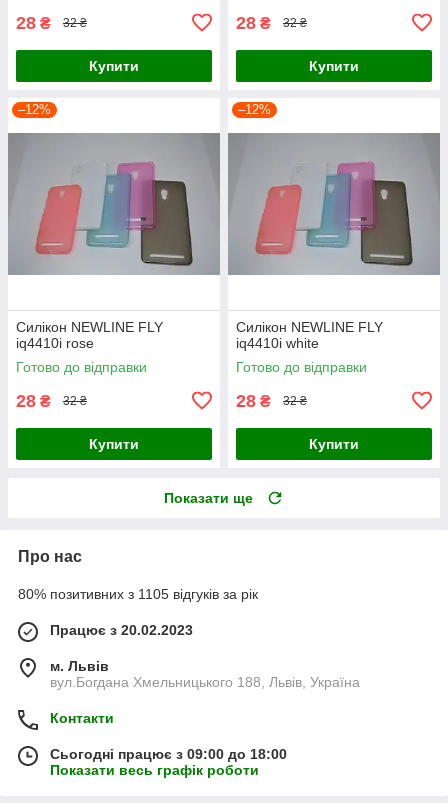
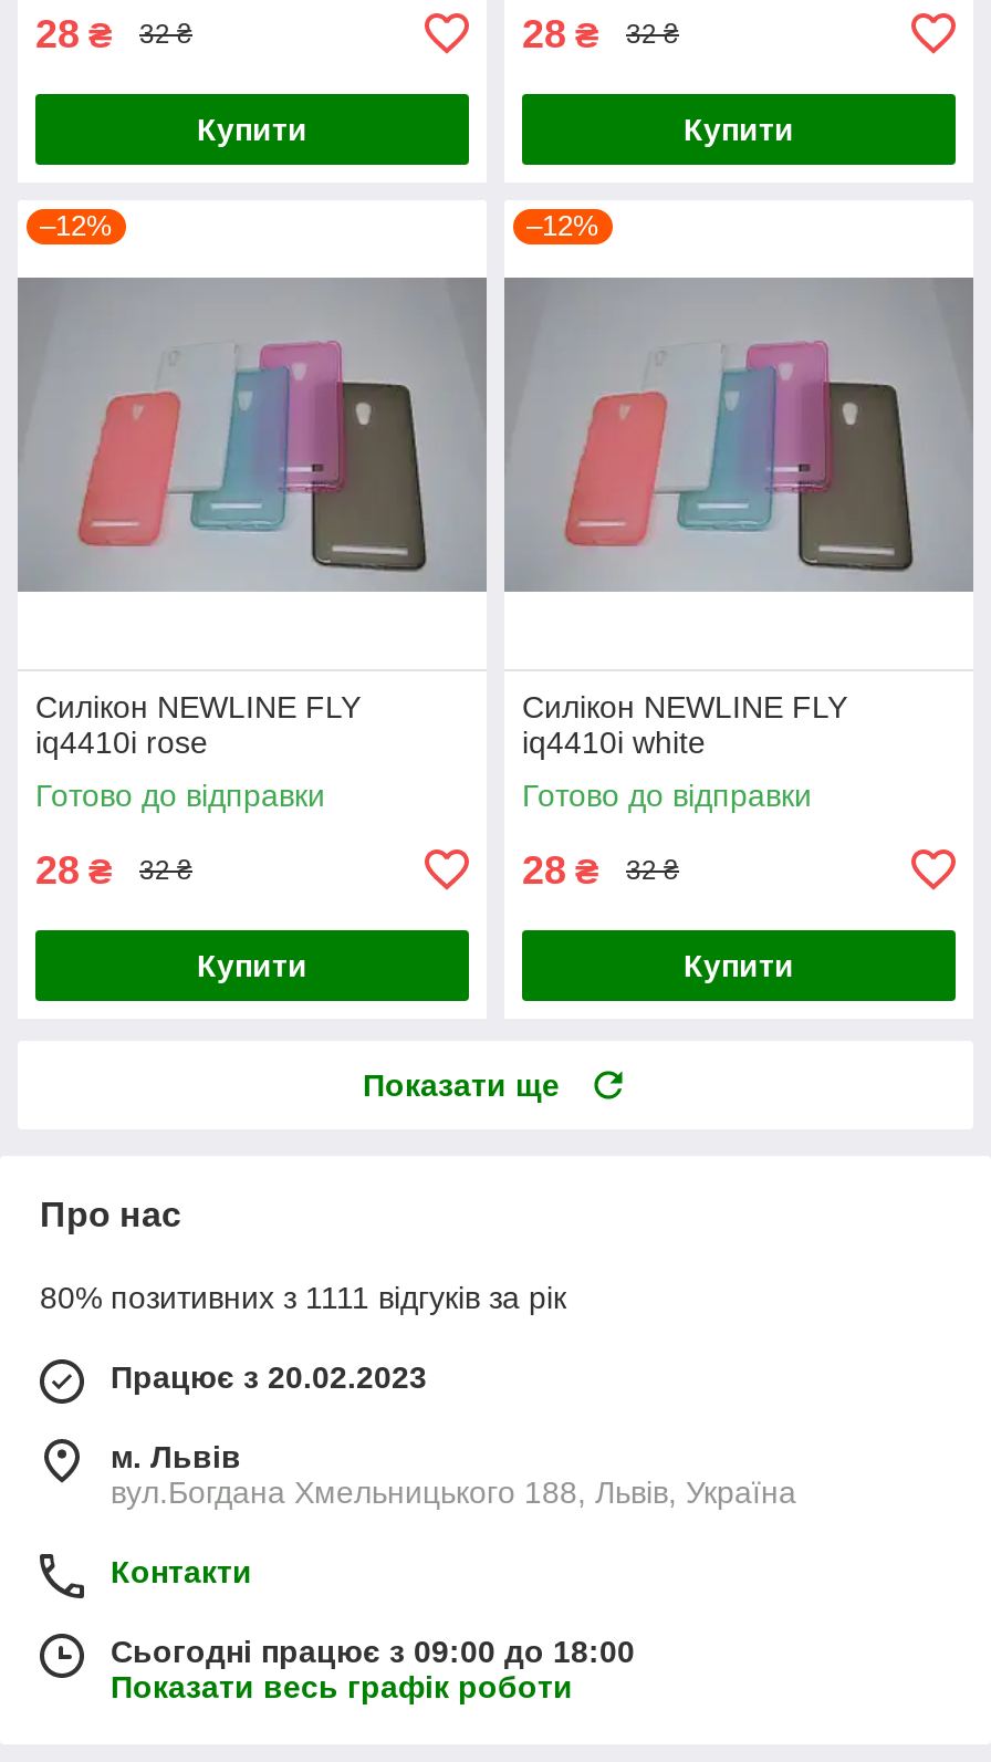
- 80% позитивних з 1105 відгуків за рік
+ 80% позитивних з 1111 відгуків за рік
